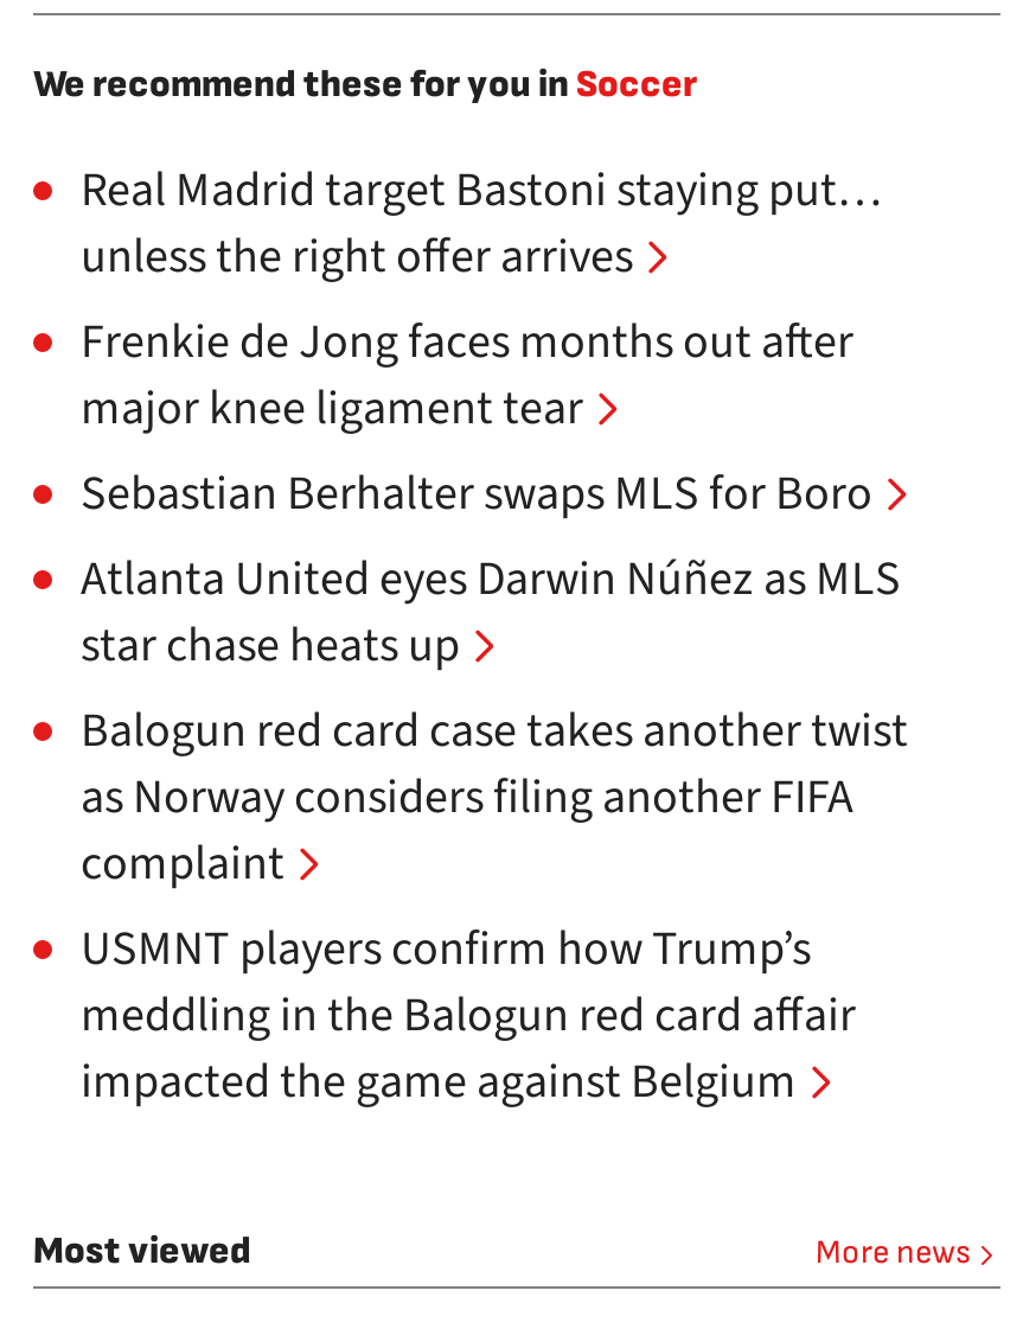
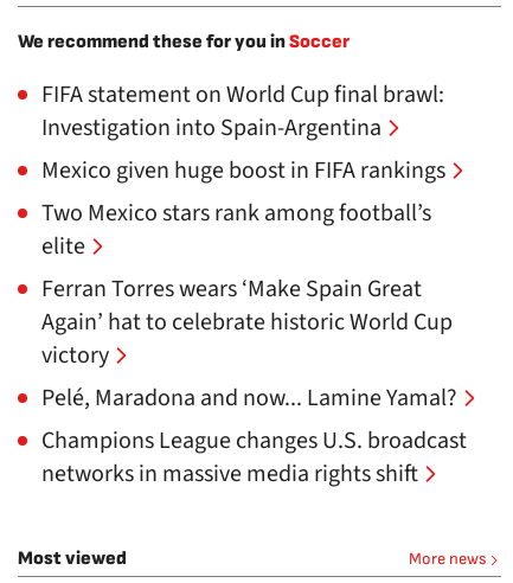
- Real Madrid target Bastoni staying put…
- unless the right offer arrives
- Frenkie de Jong faces months out after
- major knee ligament tear
- Sebastian Berhalter swaps MLS for Boro
- Atlanta United eyes Darwin Núñez as MLS
- star chase heats up
- Balogun red card case takes another twist
- as Norway considers filing another FIFA
- complaint
- USMNT players confirm how Trump’s
- meddling in the Balogun red card affair
- impacted the game against Belgium
+ FIFA statement on World Cup final brawl:
+ Investigation into Spain-Argentina
+ Mexico given huge boost in FIFA rankings
+ Two Mexico stars rank among football’s
+ elite
+ Ferran Torres wears ‘Make Spain Great
+ Again’ hat to celebrate historic World Cup
+ victory
+ Pelé, Maradona and now... Lamine Yamal?
+ Champions League changes U.S. broadcast
+ networks in massive media rights shift
